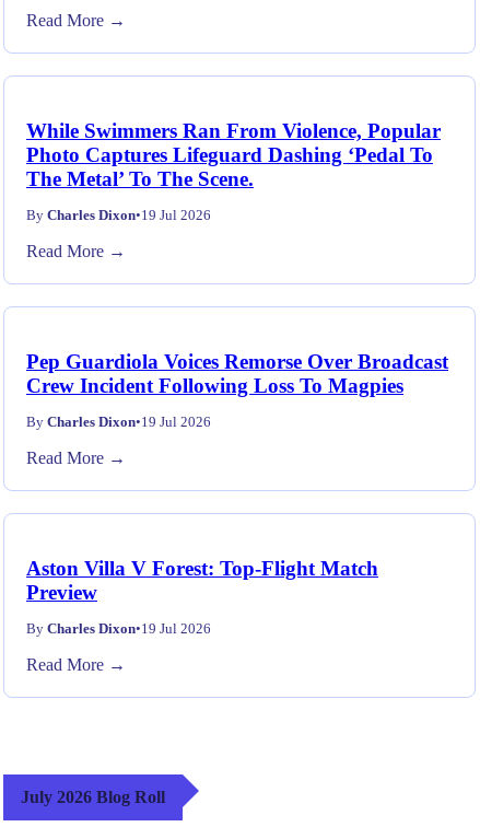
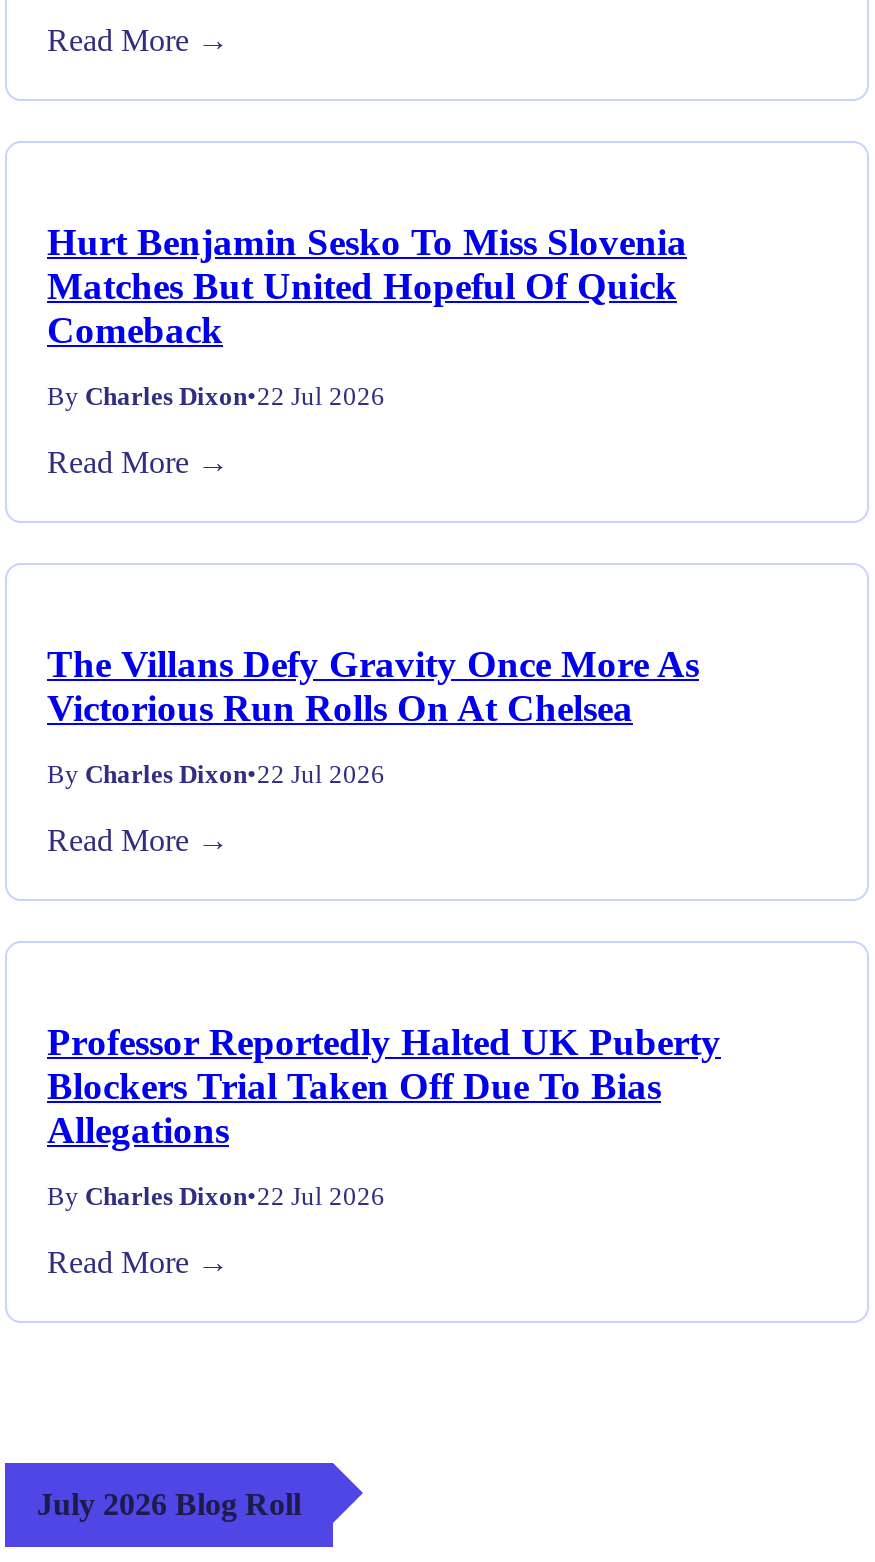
- While Swimmers Ran From Violence, Popular
- Photo Captures Lifeguard Dashing ‘Pedal To
- The Metal’ To The Scene.
+ Hurt Benjamin Sesko To Miss Slovenia
+ Matches But United Hopeful Of Quick
+ Comeback

- By Charles Dixon•19 Jul 2026
+ By Charles Dixon•22 Jul 2026

- Pep Guardiola Voices Remorse Over Broadcast
- Crew Incident Following Loss To Magpies
+ The Villans Defy Gravity Once More As
+ Victorious Run Rolls On At Chelsea

- By Charles Dixon•19 Jul 2026
+ By Charles Dixon•22 Jul 2026

- Aston Villa V Forest: Top-Flight Match
- Preview
+ Professor Reportedly Halted UK Puberty
+ Blockers Trial Taken Off Due To Bias
+ Allegations

- By Charles Dixon•19 Jul 2026
+ By Charles Dixon•22 Jul 2026
